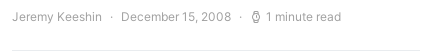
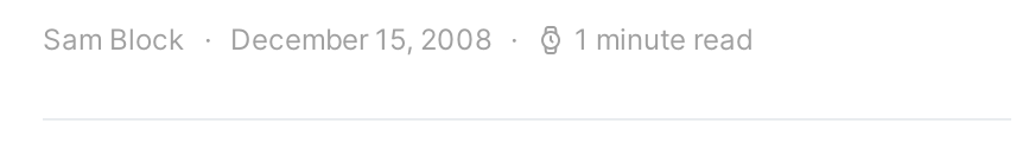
- Jeremy Keeshin
+ Sam Block
